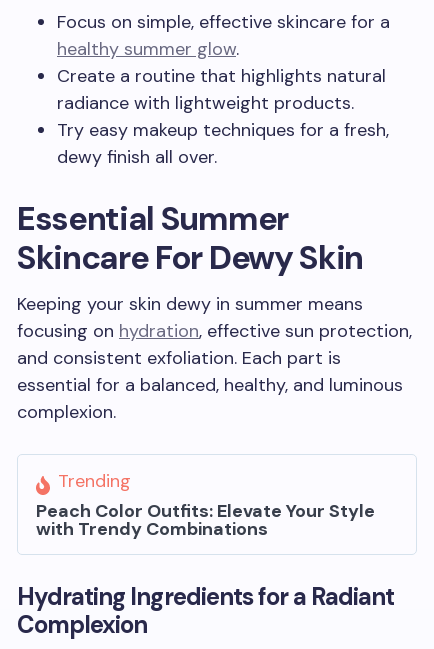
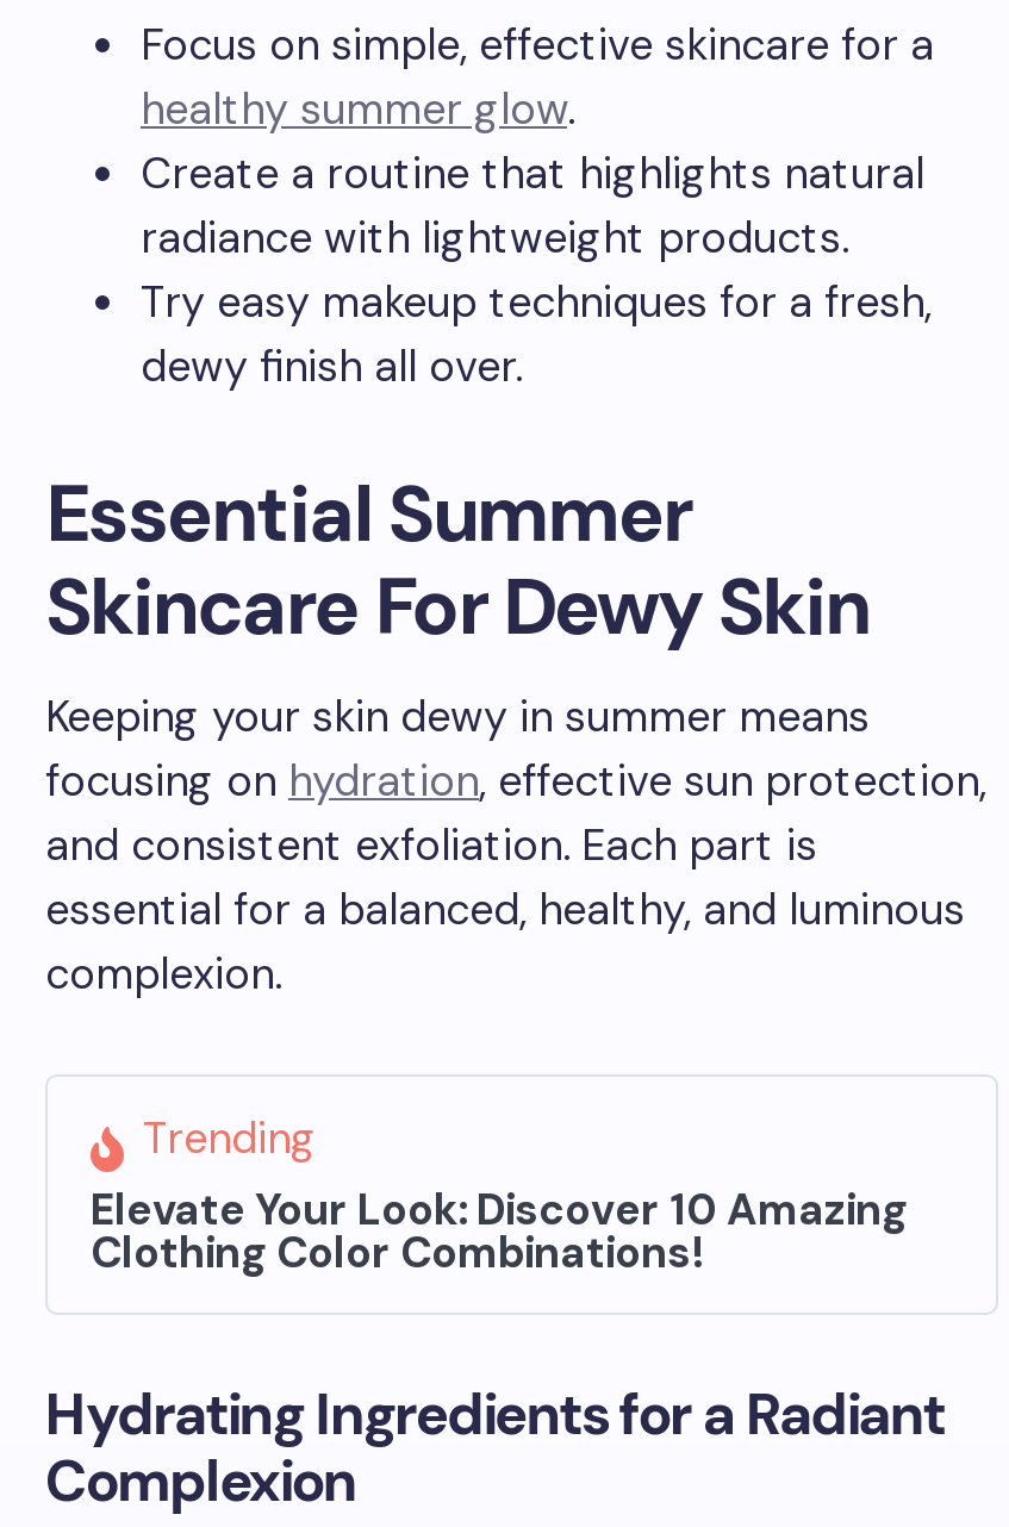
- Peach Color Outfits: Elevate Your Style
- with Trendy Combinations
+ Elevate Your Look: Discover 10 Amazing
+ Clothing Color Combinations!
